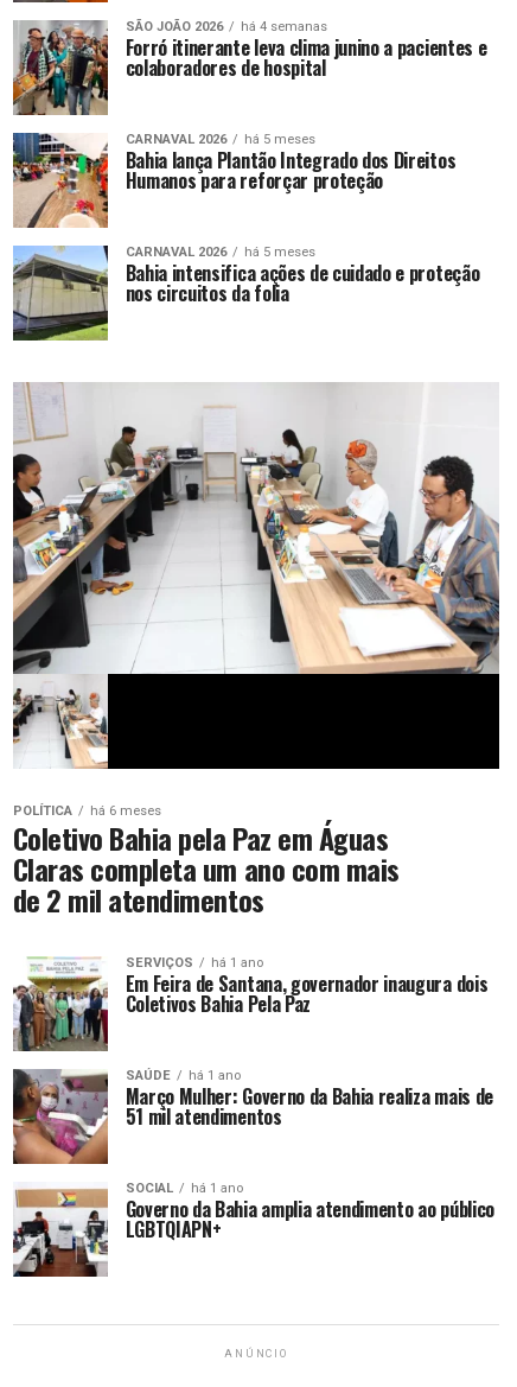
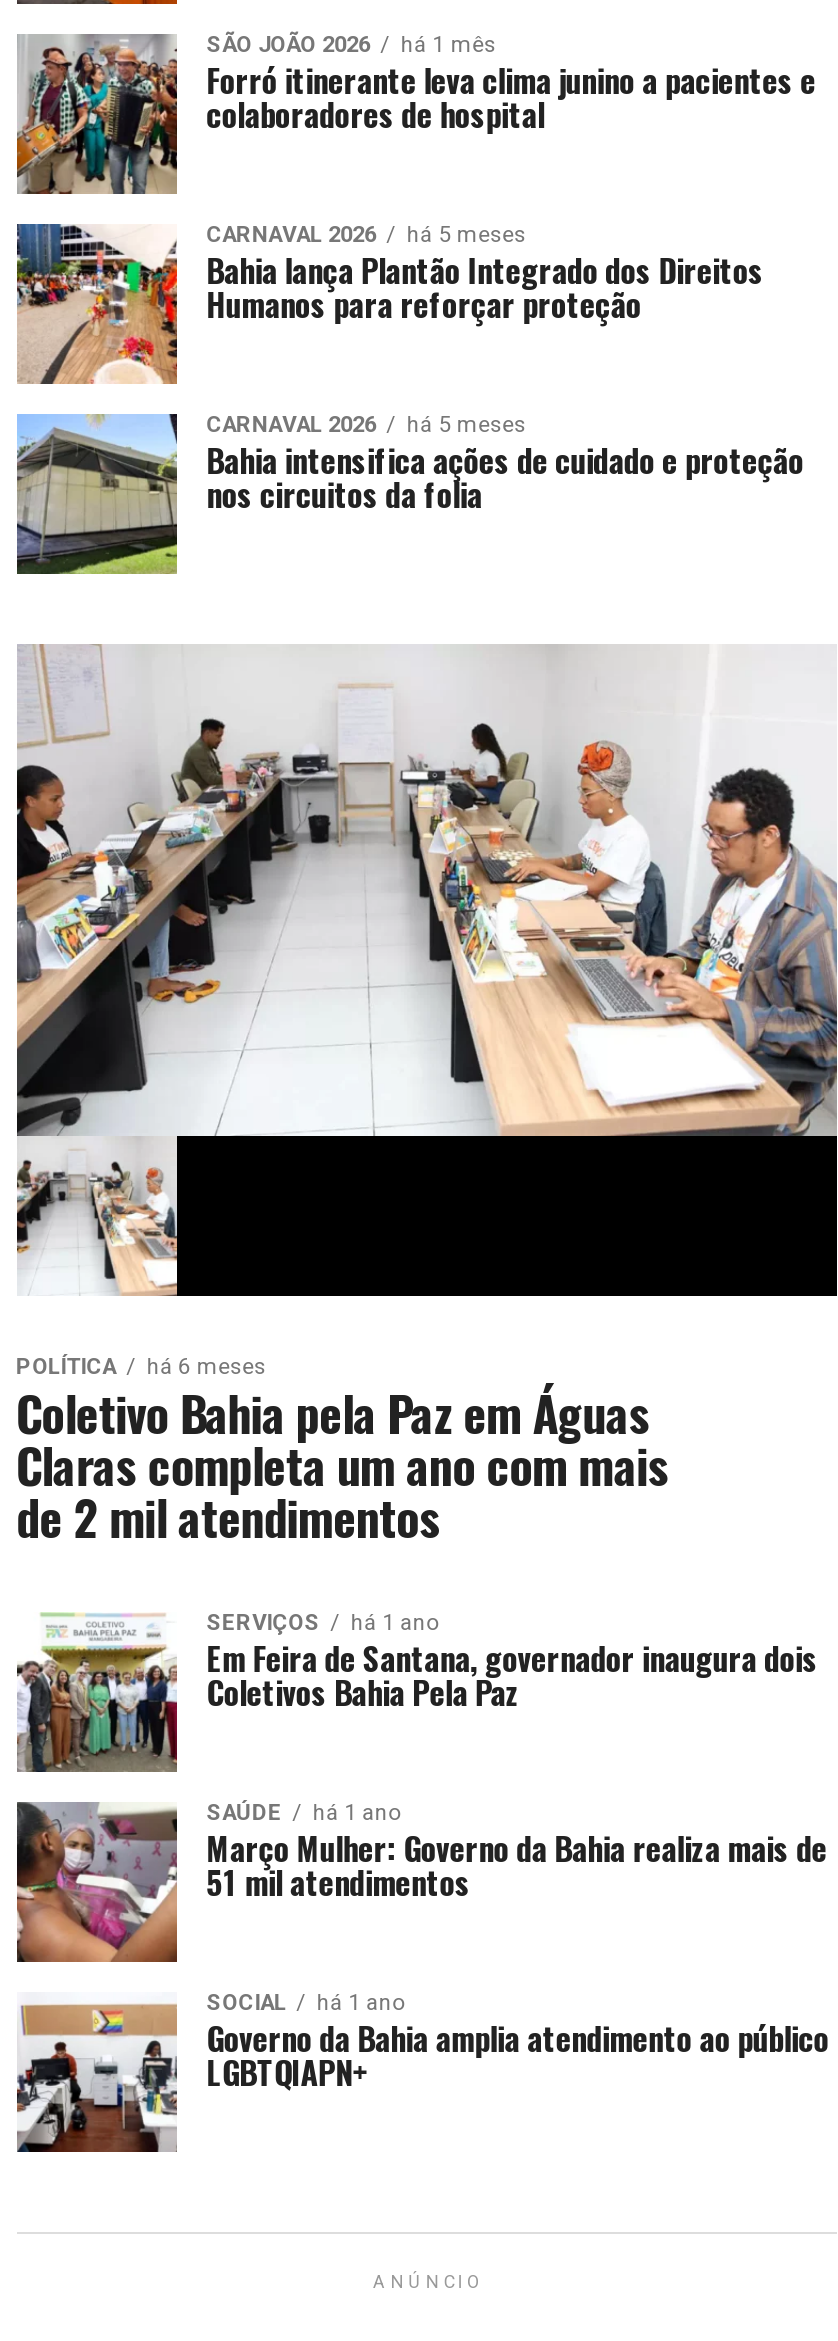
- SÃO JOÃO 2026 há 4 semanas
+ SÃO JOÃO 2026 há 1 mês
